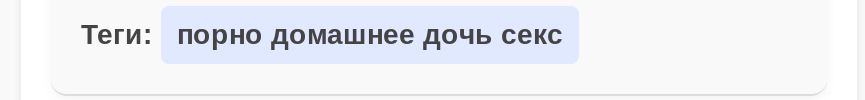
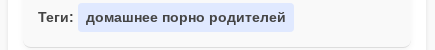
- порно домашнее дочь секс
+ домашнее порно родителей
